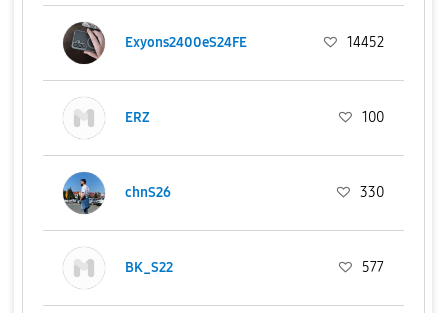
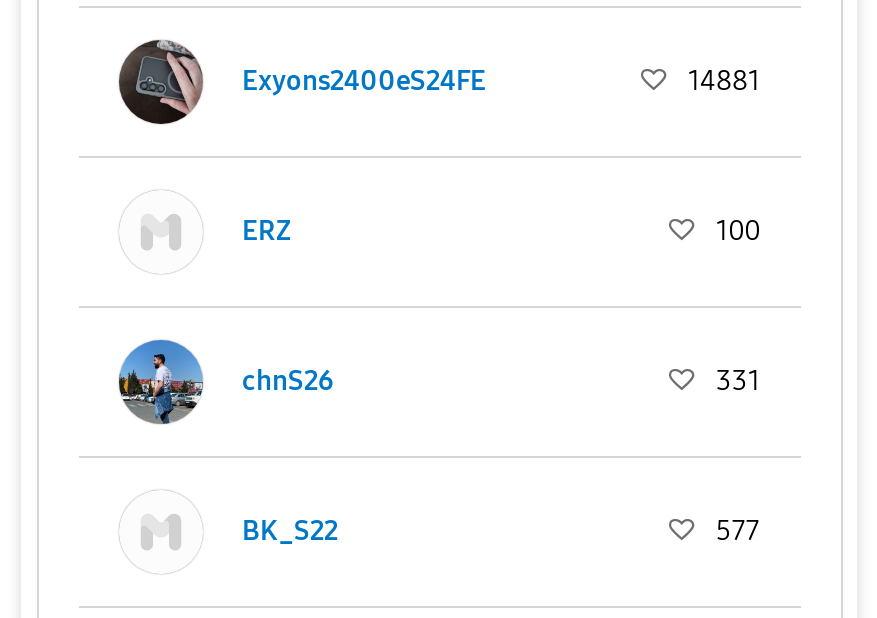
- 14452
+ 14881

- 330
+ 331
